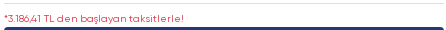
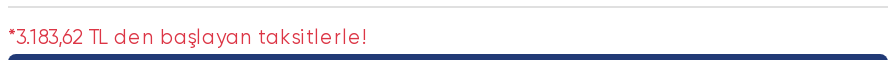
- *3.186,41 TL den başlayan taksitlerle!
+ *3.183,62 TL den başlayan taksitlerle!
